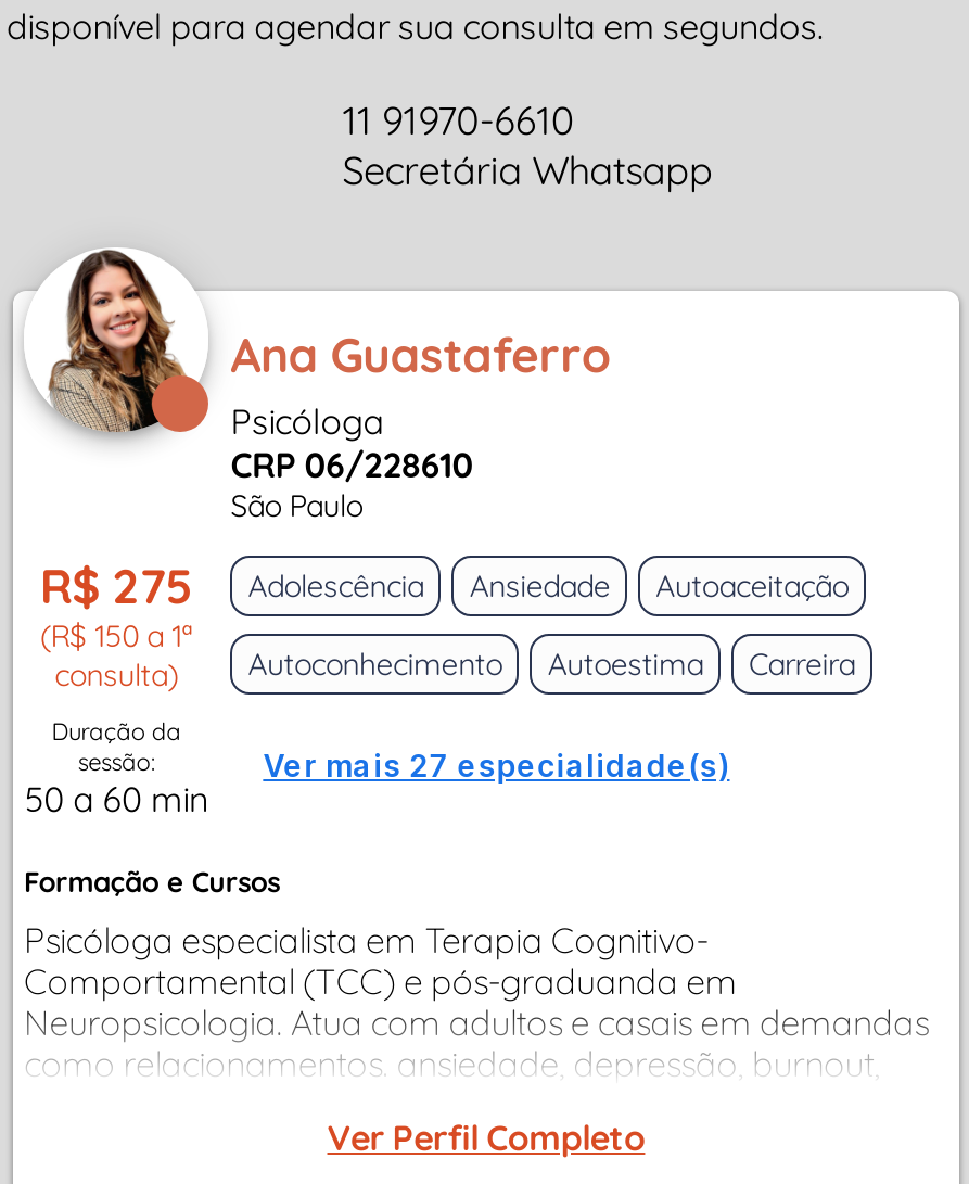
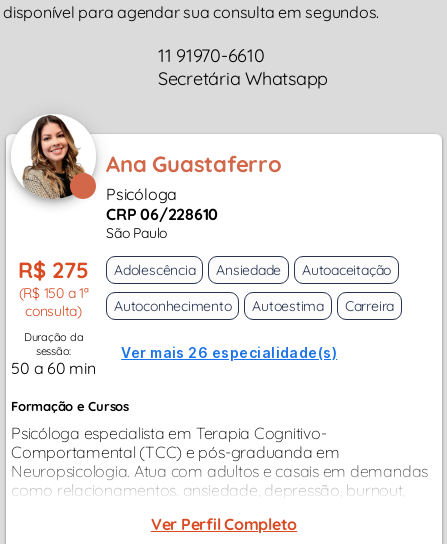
- Ver mais 27 especialidade(s)
+ Ver mais 26 especialidade(s)
